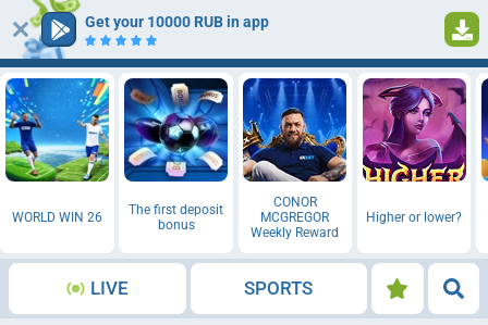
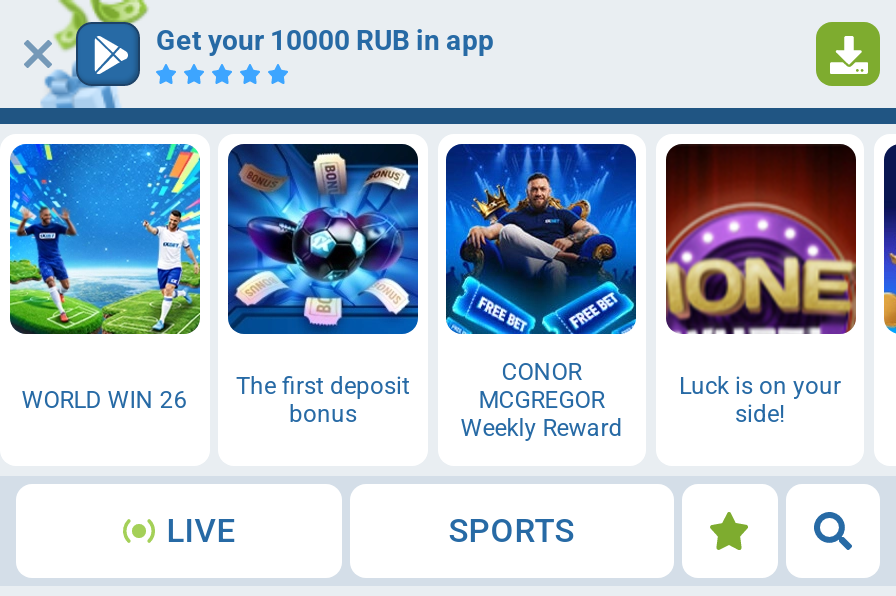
- [image]
+ [image]

- [image]
- Higher or lower?
+ [image]
+ Luck is on your
+ side!
